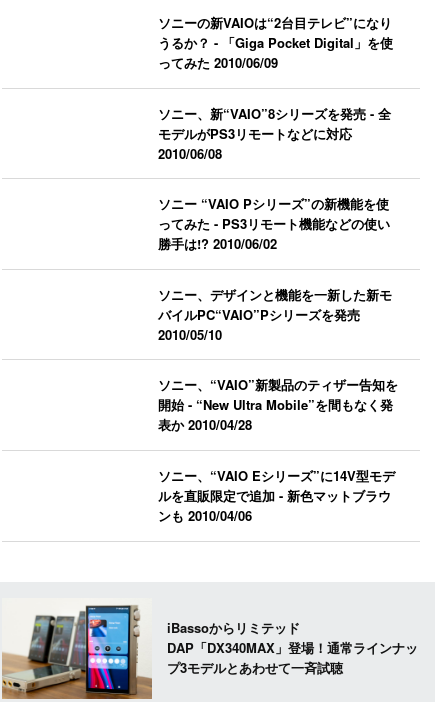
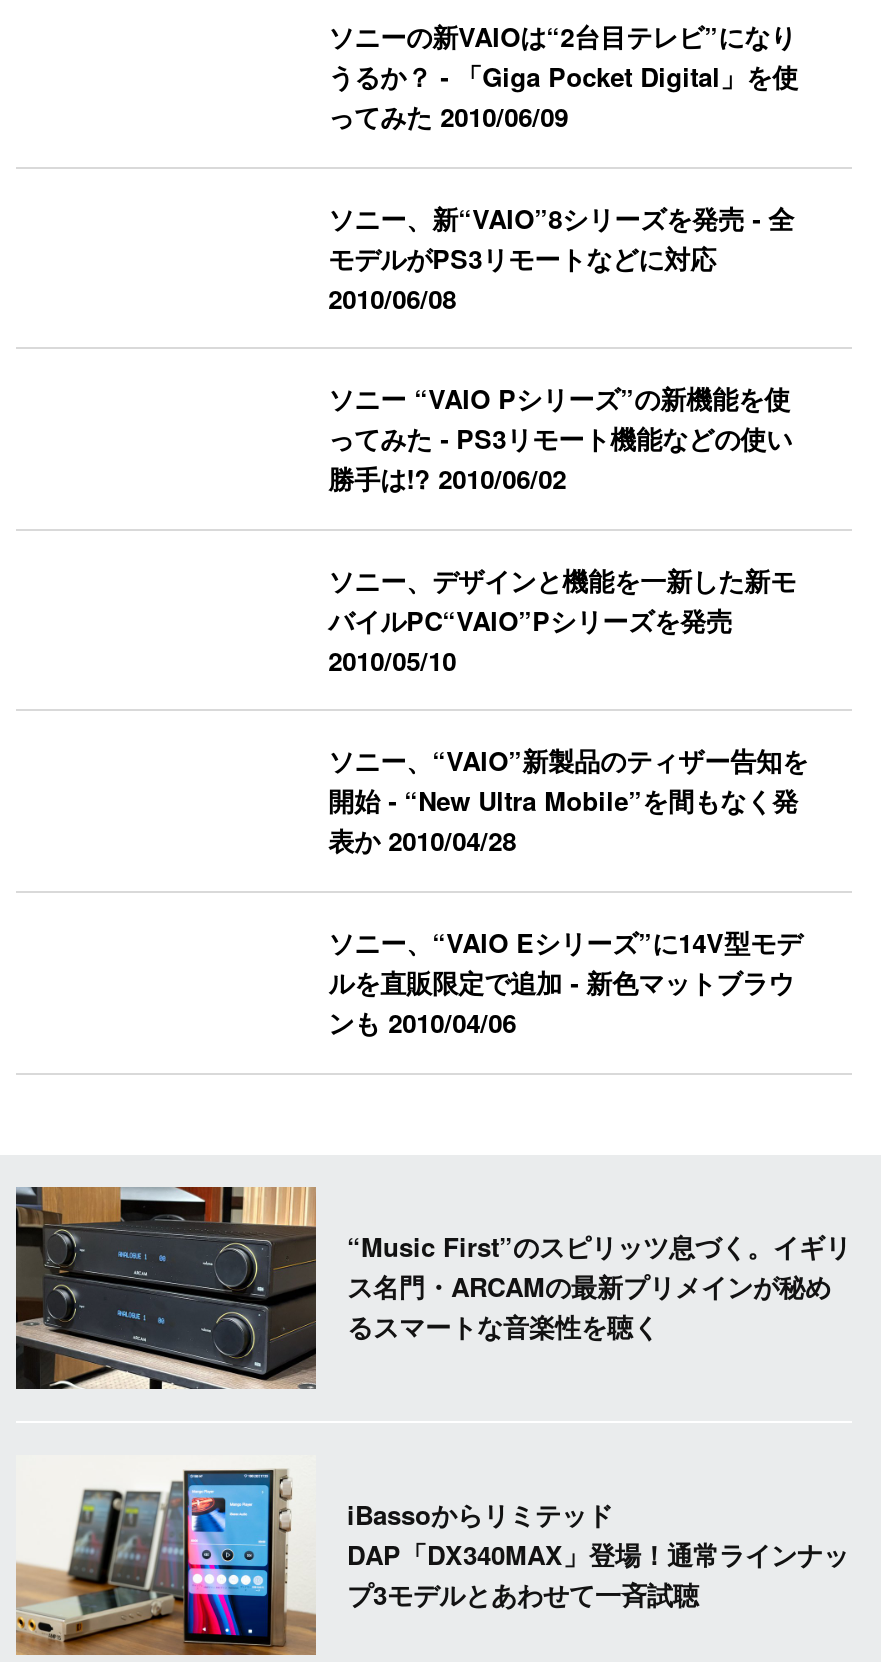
+ [image]
+ “Music First”のスピリッツ息づく。イギリ
+ ス名門・ARCAMの最新プリメインが秘め
+ るスマートな音楽性を聴く
